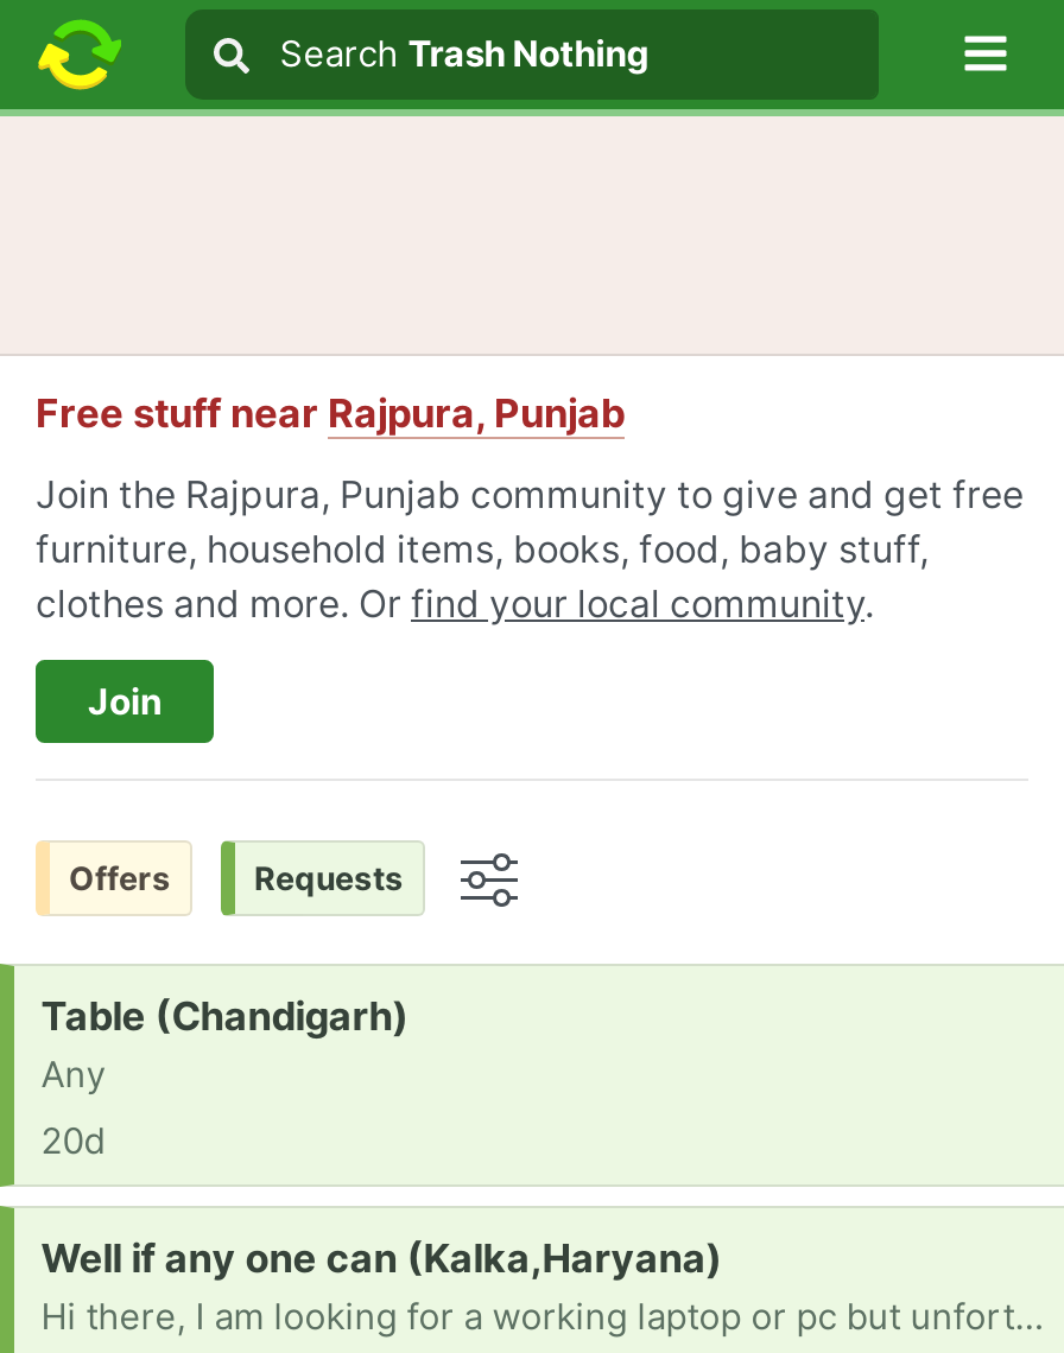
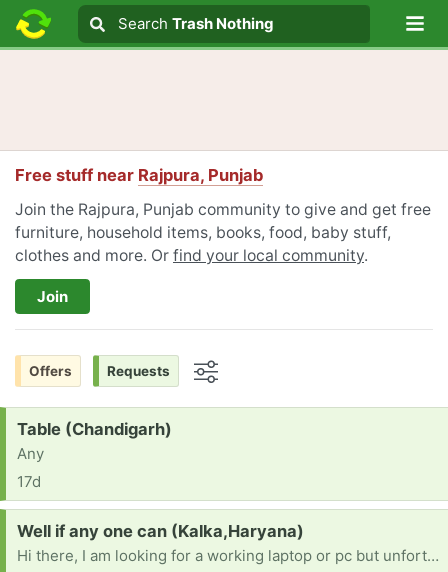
- 20d
+ 17d
